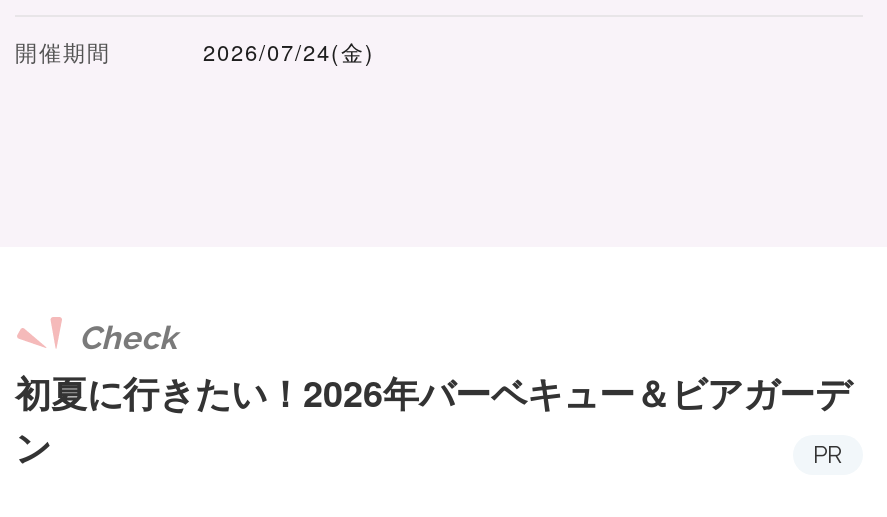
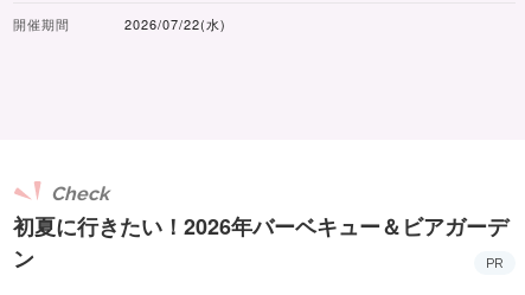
- 2026/07/24(金)
+ 2026/07/22(水)
